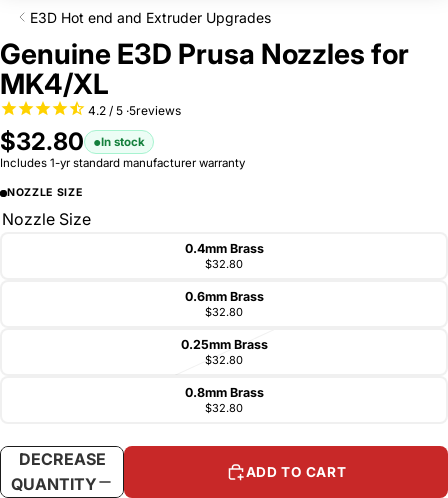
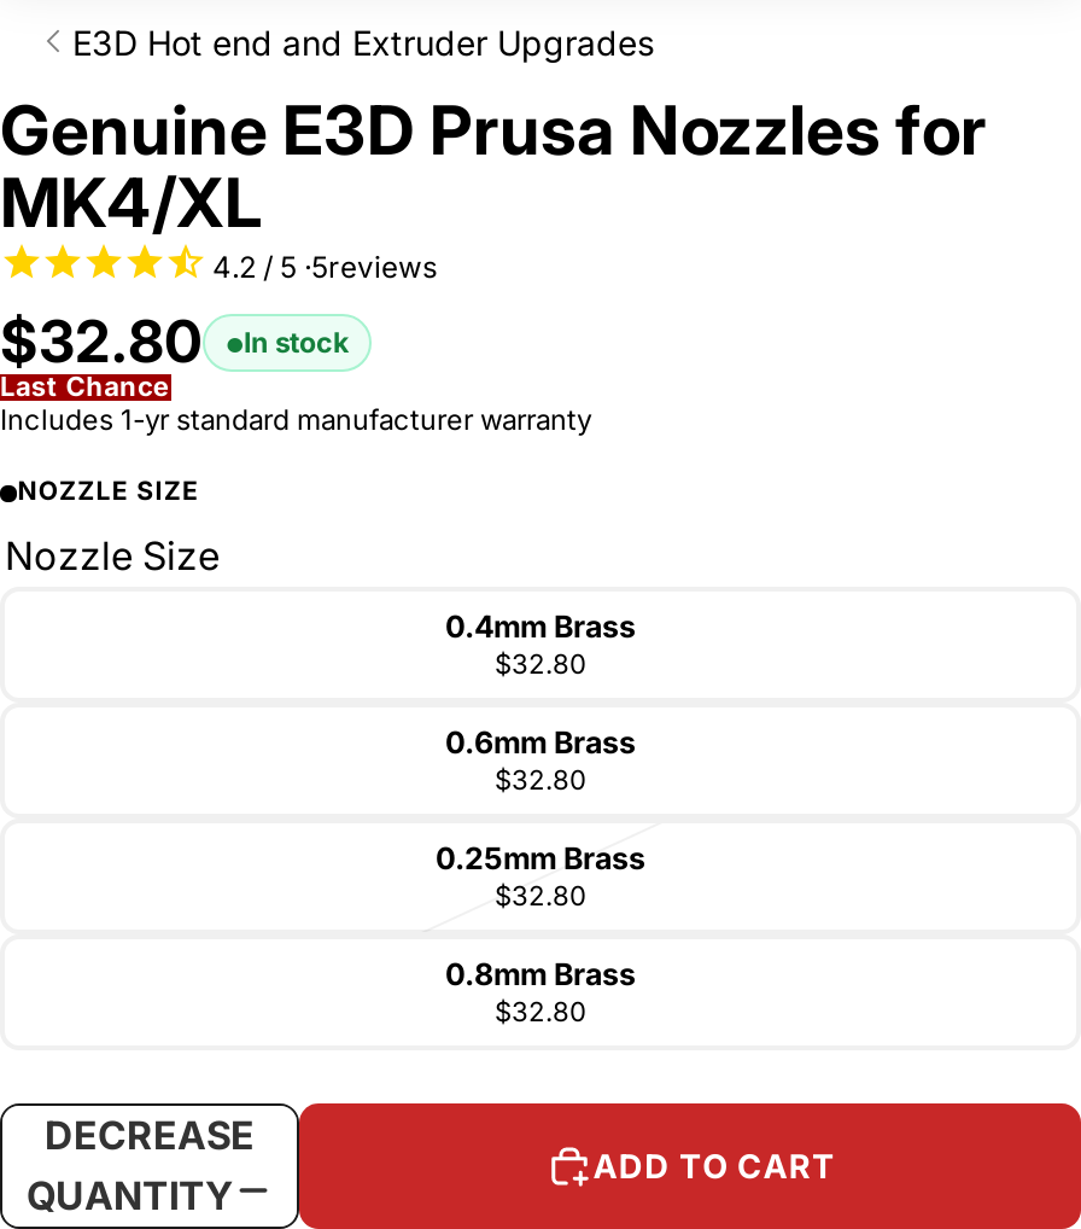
+ Last Chance
